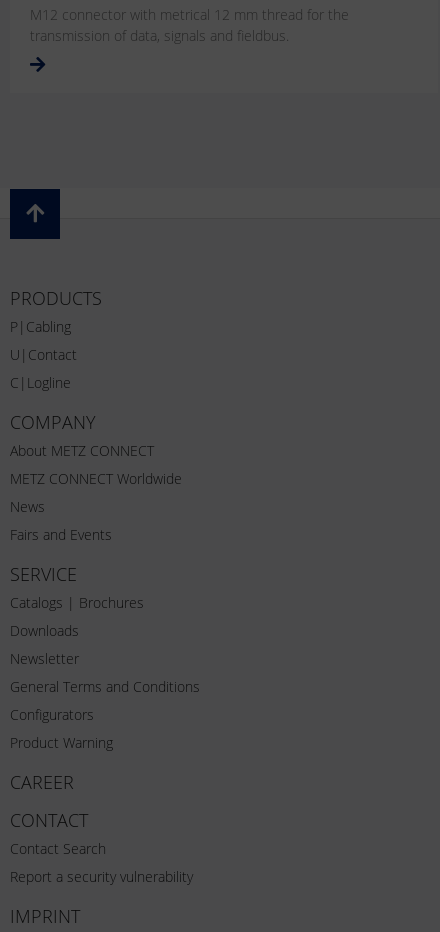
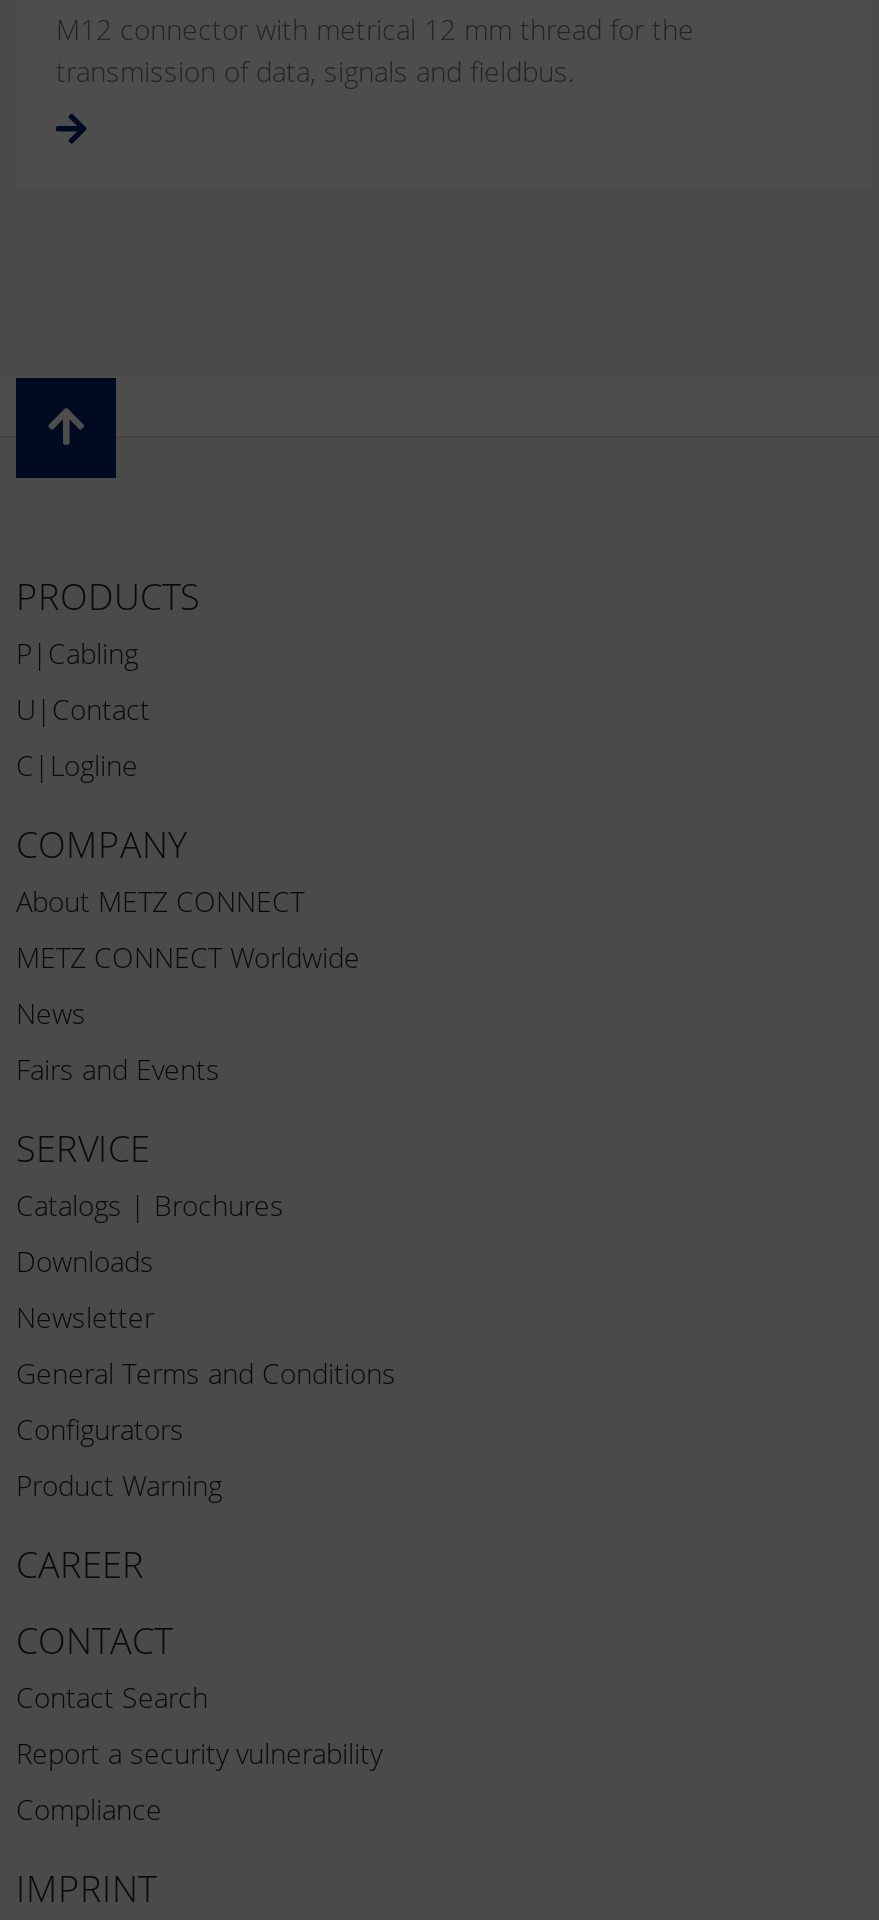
+ Compliance
